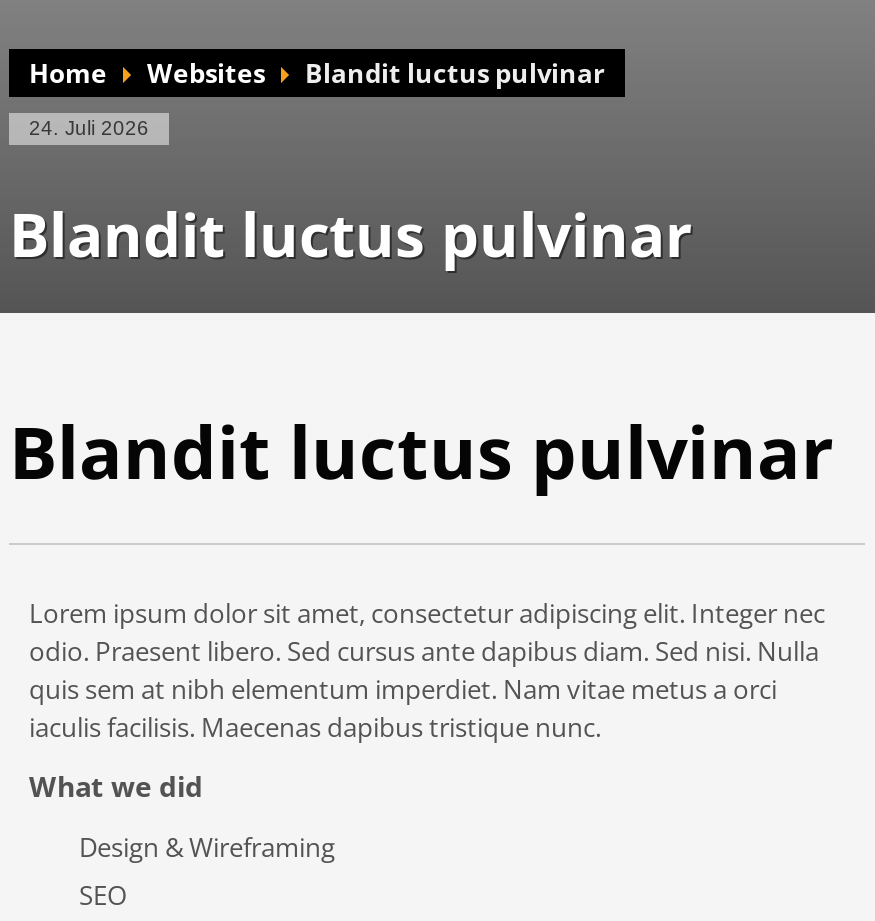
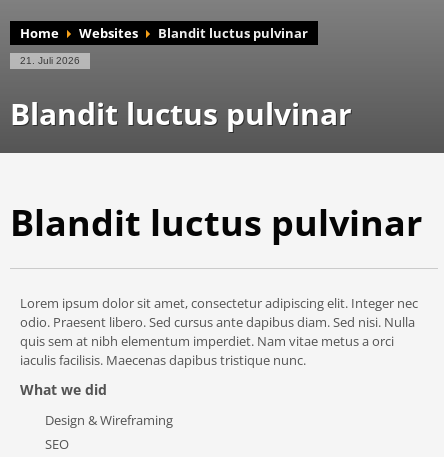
- 24. Juli 2026
+ 21. Juli 2026
